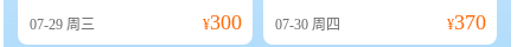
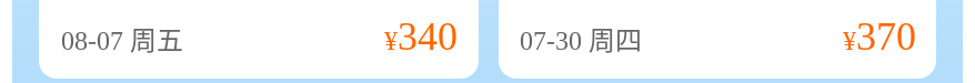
- 07-29周三
+ 08-07周五

- ¥300 07-30周四
+ ¥340 07-30周四
